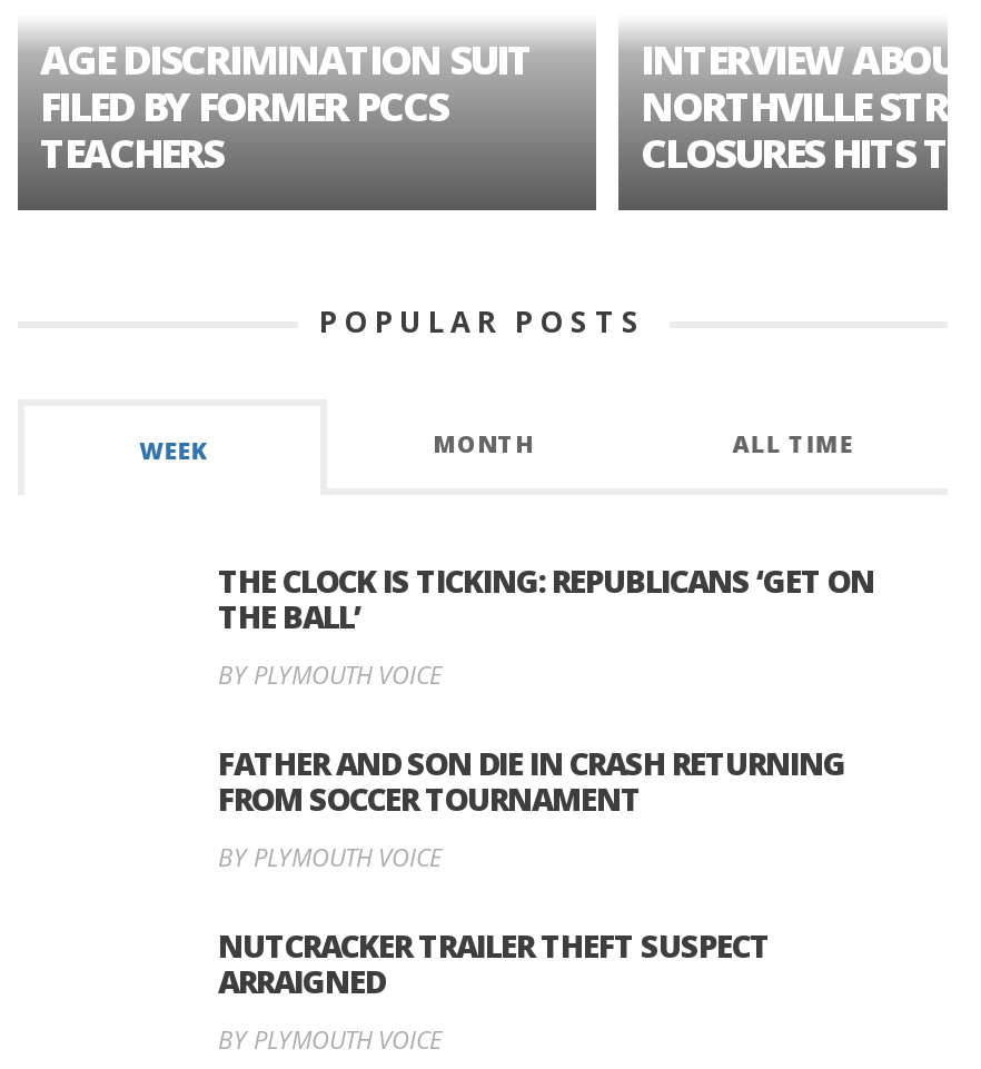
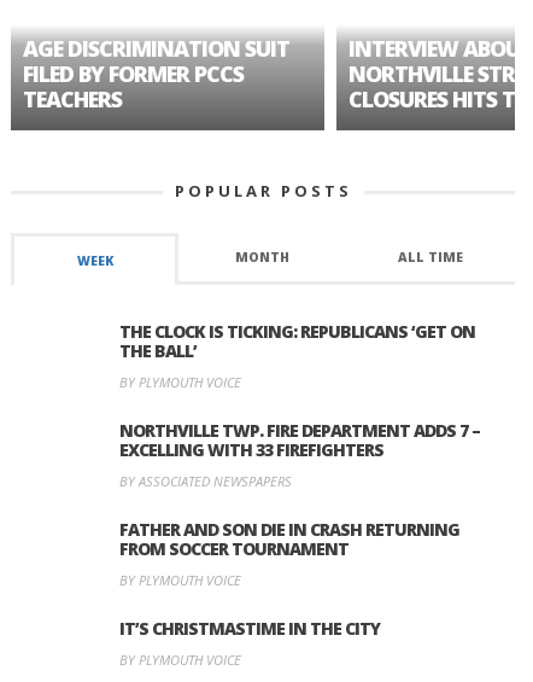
+ NORTHVILLE TWP. FIRE DEPARTMENT ADDS 7 –
+ EXCELLING WITH 33 FIREFIGHTERS
+ BY ASSOCIATED NEWSPAPERS

moved down: FATHER AND SON DIE IN CRASH RETURNING | FROM SOCCER TOURNAMENT | BY PLYMOUTH VOICE

- NUTCRACKER TRAILER THEFT SUSPECT
- ARRAIGNED
+ IT’S CHRISTMASTIME IN THE CITY
